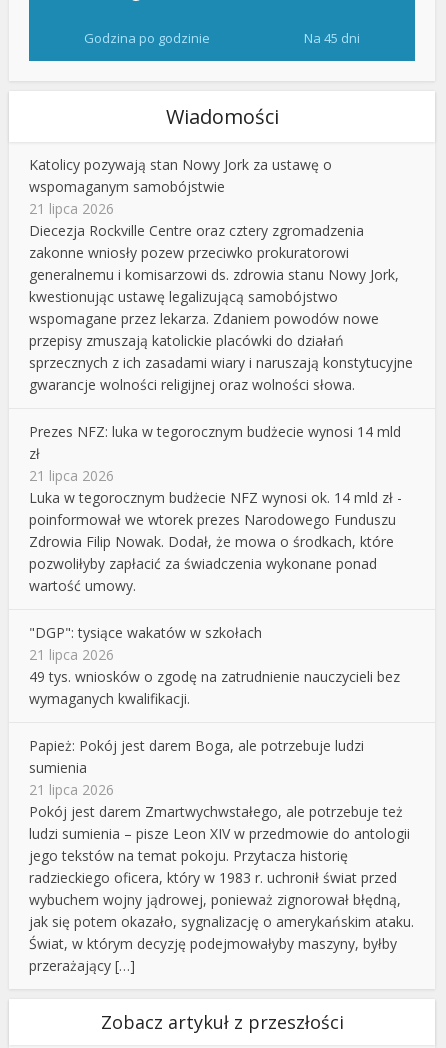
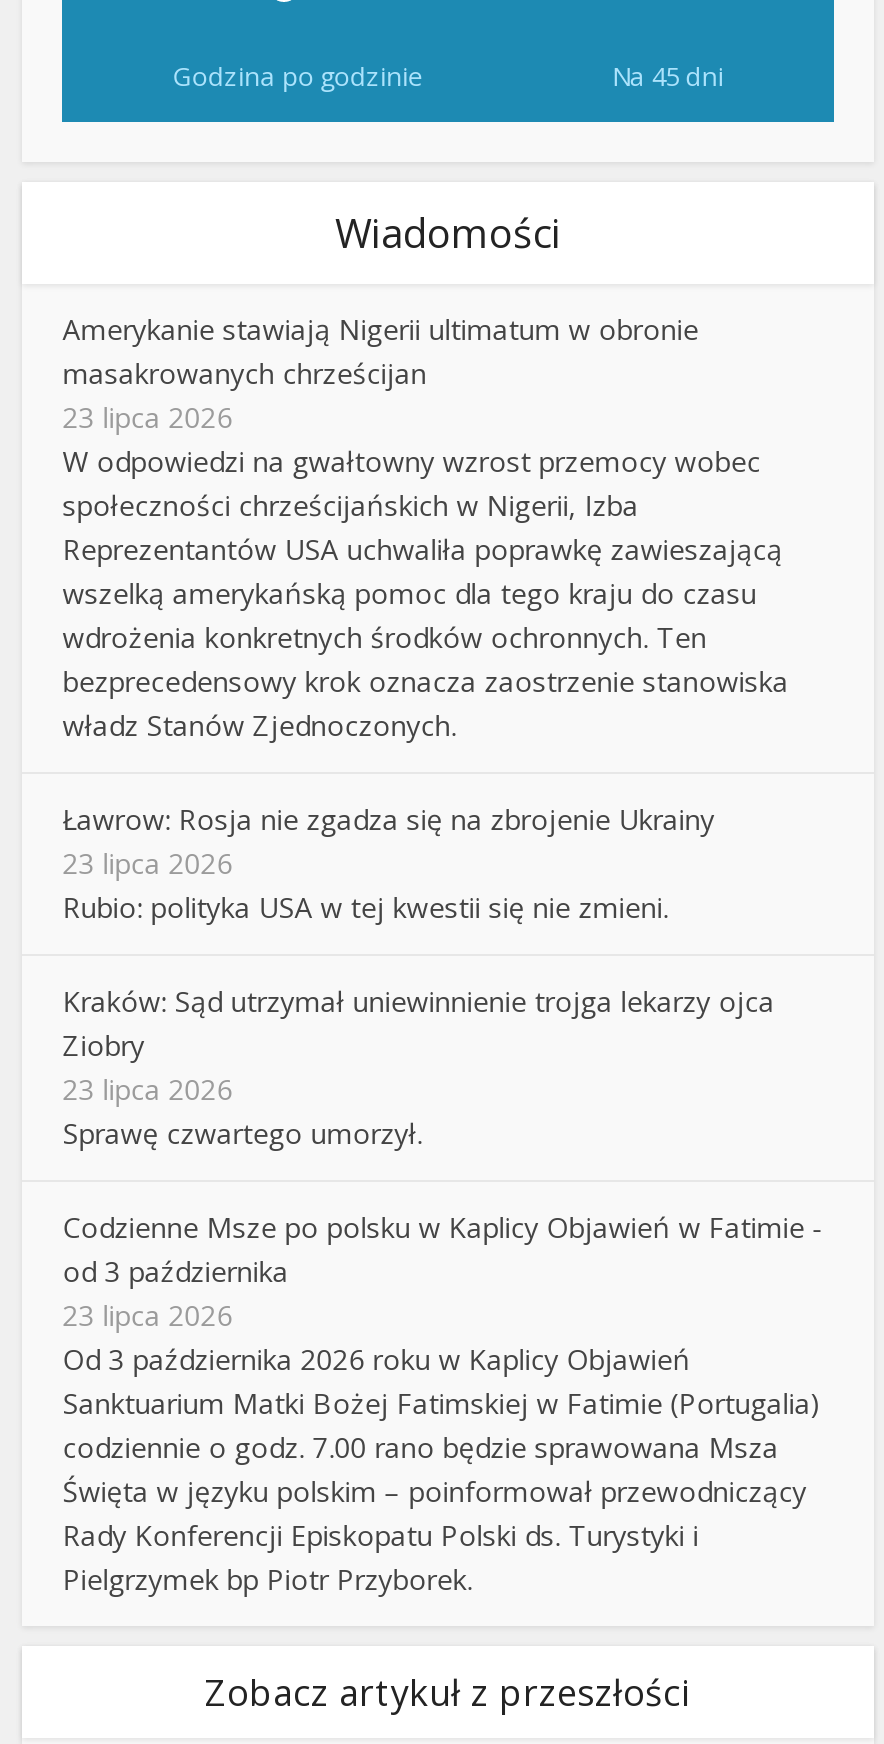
- Katolicy pozywają stan Nowy Jork za ustawę o
- wspomaganym samobójstwie
- 21 lipca 2026
- Diecezja Rockville Centre oraz cztery zgromadzenia
- zakonne wniosły pozew przeciwko prokuratorowi
- generalnemu i komisarzowi ds. zdrowia stanu Nowy Jork,
- kwestionując ustawę legalizującą samobójstwo
- wspomagane przez lekarza. Zdaniem powodów nowe
- przepisy zmuszają katolickie placówki do działań
- sprzecznych z ich zasadami wiary i naruszają konstytucyjne
- gwarancje wolności religijnej oraz wolności słowa.
+ Amerykanie stawiają Nigerii ultimatum w obronie
+ masakrowanych chrześcijan
+ 23 lipca 2026
+ W odpowiedzi na gwałtowny wzrost przemocy wobec
+ społeczności chrześcijańskich w Nigerii, Izba
+ Reprezentantów USA uchwaliła poprawkę zawieszającą
+ wszelką amerykańską pomoc dla tego kraju do czasu
+ wdrożenia konkretnych środków ochronnych. Ten
+ bezprecedensowy krok oznacza zaostrzenie stanowiska
+ władz Stanów Zjednoczonych.

- Prezes NFZ: luka w tegorocznym budżecie wynosi 14 mld
- zł
- 21 lipca 2026
- Luka w tegorocznym budżecie NFZ wynosi ok. 14 mld zł -
- poinformował we wtorek prezes Narodowego Funduszu
- Zdrowia Filip Nowak. Dodał, że mowa o środkach, które
- pozwoliłyby zapłacić za świadczenia wykonane ponad
- wartość umowy.
+ Ławrow: Rosja nie zgadza się na zbrojenie Ukrainy
+ 23 lipca 2026
+ Rubio: polityka USA w tej kwestii się nie zmieni.

- "DGP": tysiące wakatów w szkołach
- 21 lipca 2026
- 49 tys. wniosków o zgodę na zatrudnienie nauczycieli bez
- wymaganych kwalifikacji.
+ Kraków: Sąd utrzymał uniewinnienie trojga lekarzy ojca
+ Ziobry
+ 23 lipca 2026
+ Sprawę czwartego umorzył.

- Papież: Pokój jest darem Boga, ale potrzebuje ludzi
- sumienia
- 21 lipca 2026
- Pokój jest darem Zmartwychwstałego, ale potrzebuje też
- ludzi sumienia – pisze Leon XIV w przedmowie do antologii
- jego tekstów na temat pokoju. Przytacza historię
- radzieckiego oficera, który w 1983 r. uchronił świat przed
- wybuchem wojny jądrowej, ponieważ zignorował błędną,
- jak się potem okazało, sygnalizację o amerykańskim ataku.
- Świat, w którym decyzję podejmowałyby maszyny, byłby
- przerażający […]
+ Codzienne Msze po polsku w Kaplicy Objawień w Fatimie -
+ od 3 października
+ 23 lipca 2026
+ Od 3 października 2026 roku w Kaplicy Objawień
+ Sanktuarium Matki Bożej Fatimskiej w Fatimie (Portugalia)
+ codziennie o godz. 7.00 rano będzie sprawowana Msza
+ Święta w języku polskim – poinformował przewodniczący
+ Rady Konferencji Episkopatu Polski ds. Turystyki i
+ Pielgrzymek bp Piotr Przyborek.
